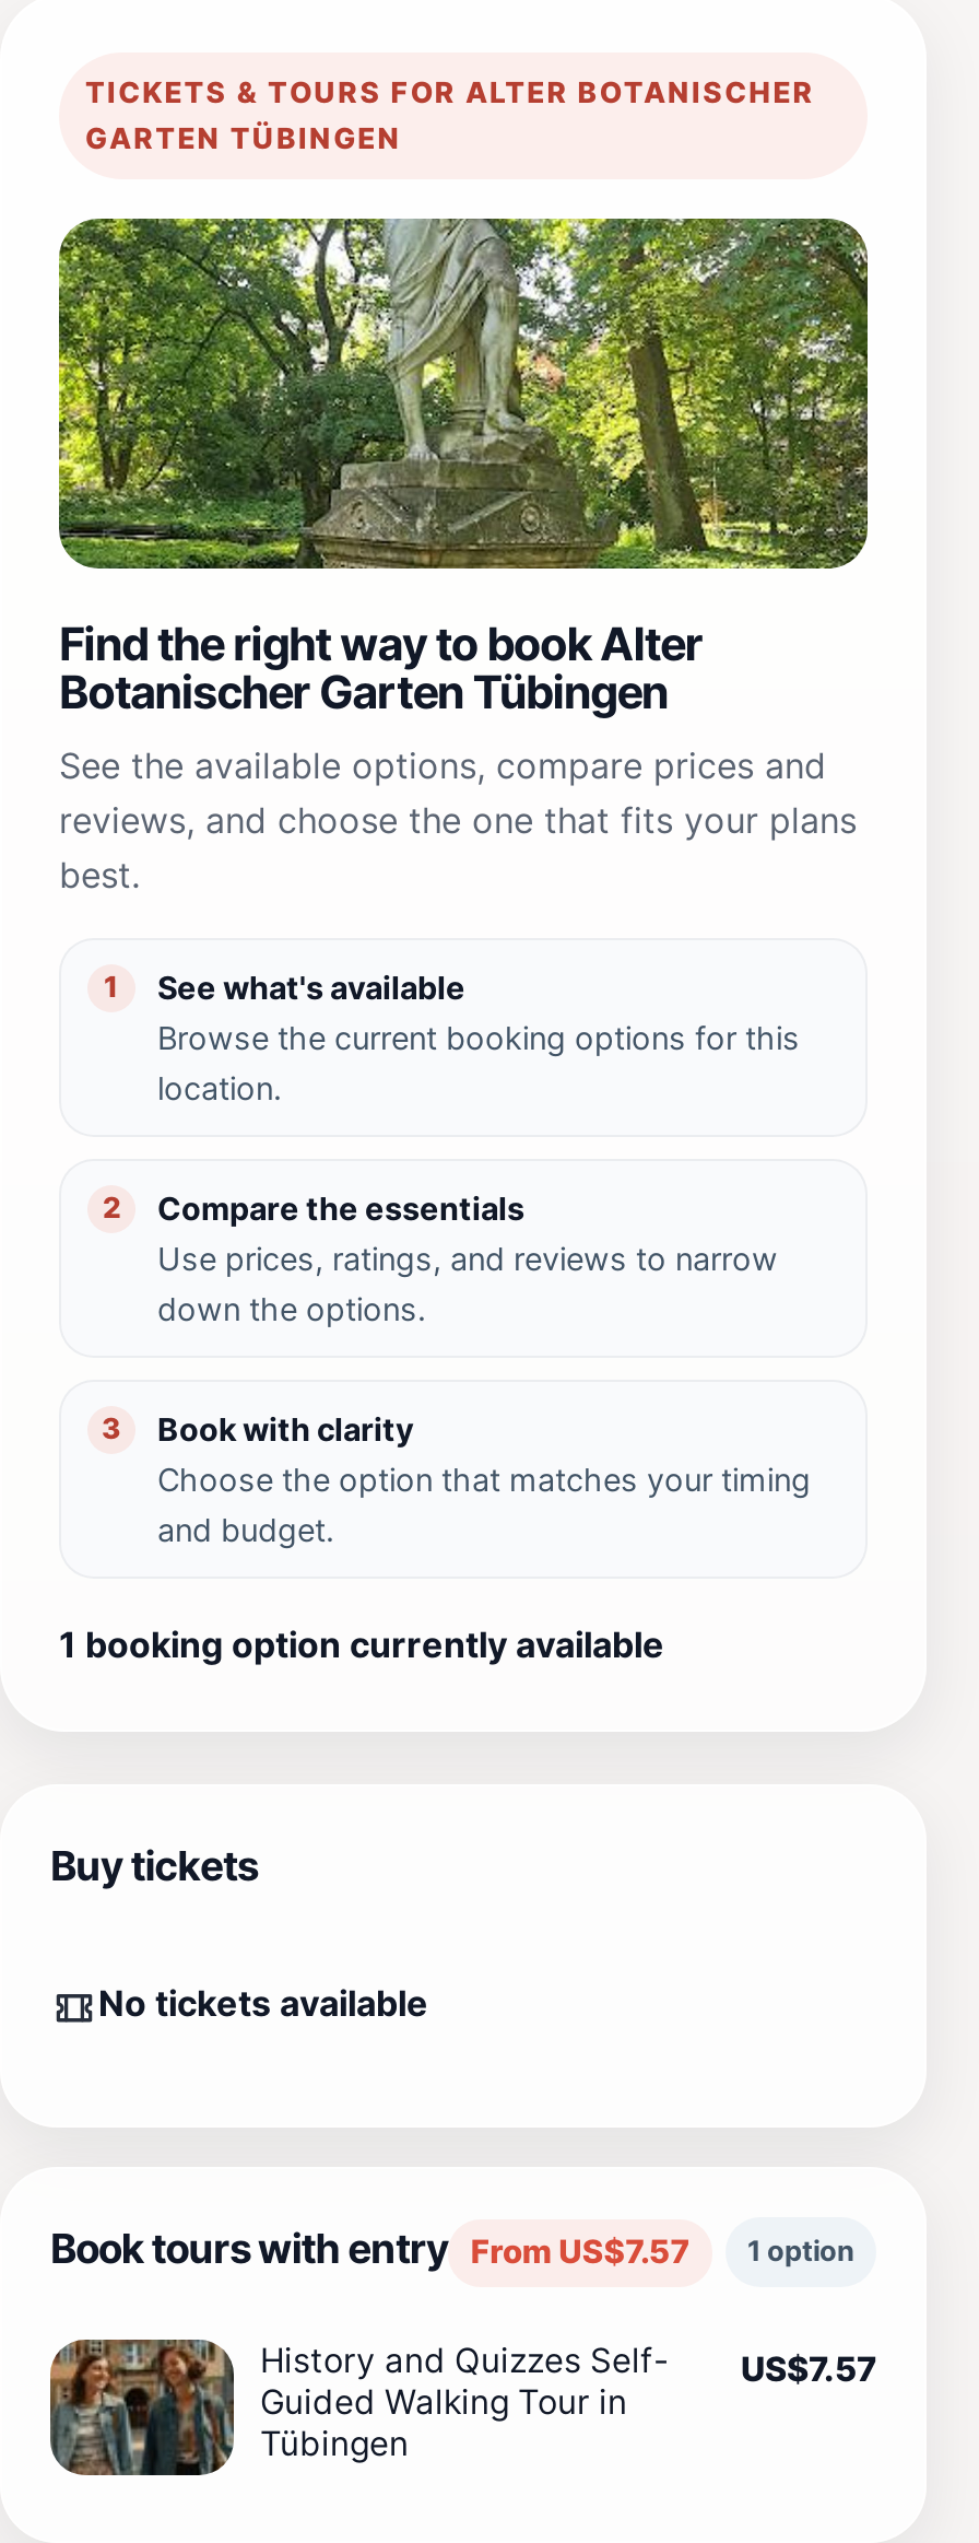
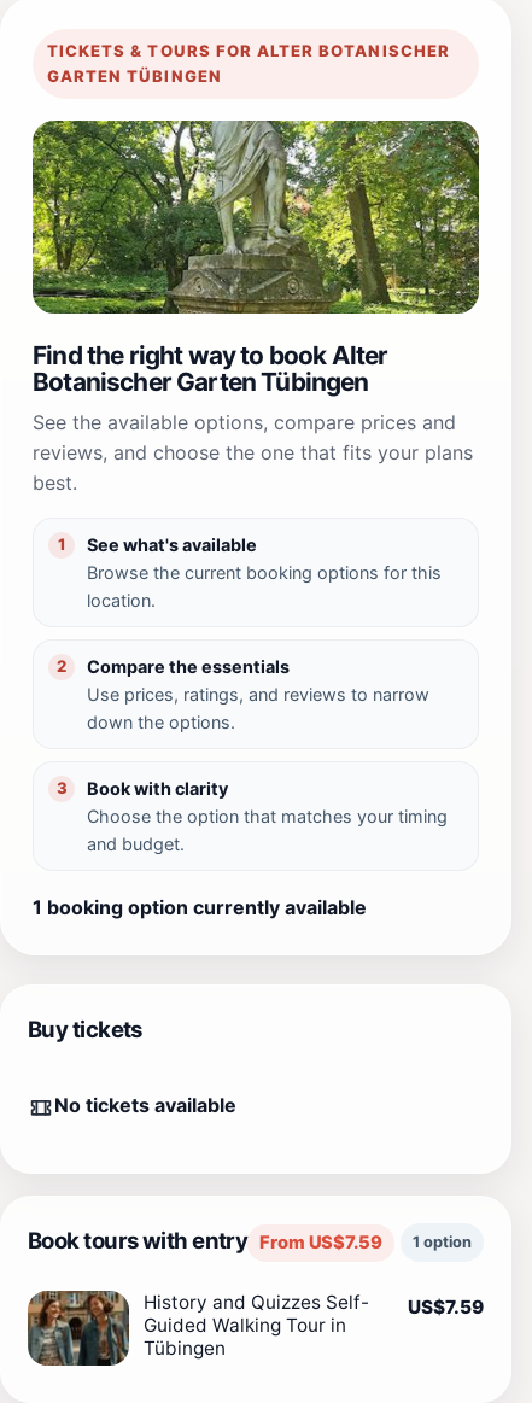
- Book tours with entry From US$7.57
+ Book tours with entry From US$7.59

- History and Quizzes Self- US$7.57
+ History and Quizzes Self- US$7.59
